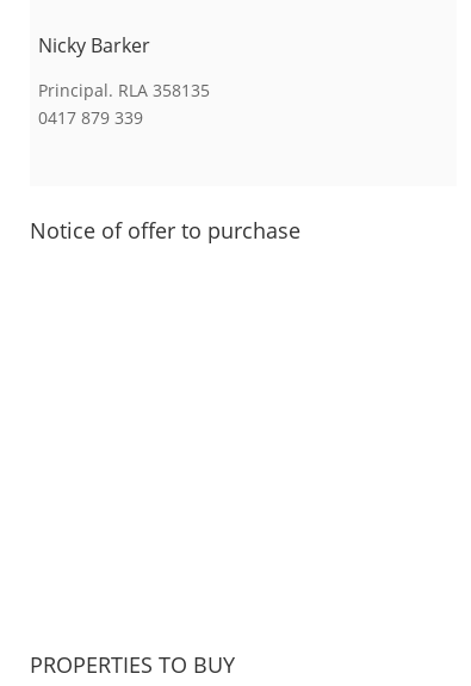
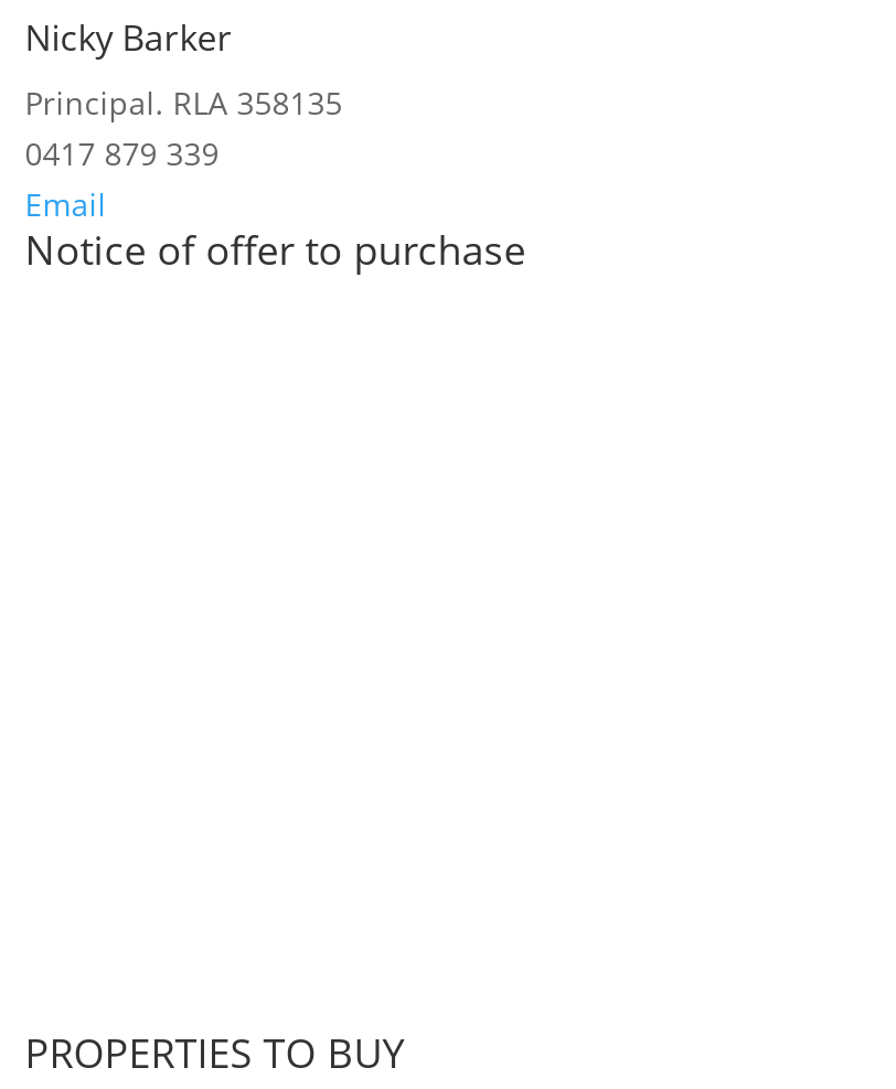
+ Email
